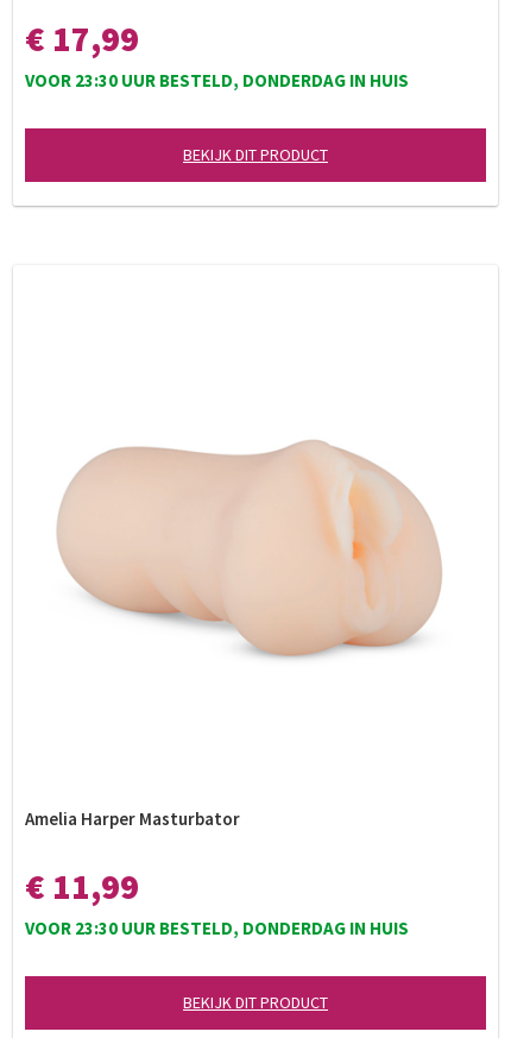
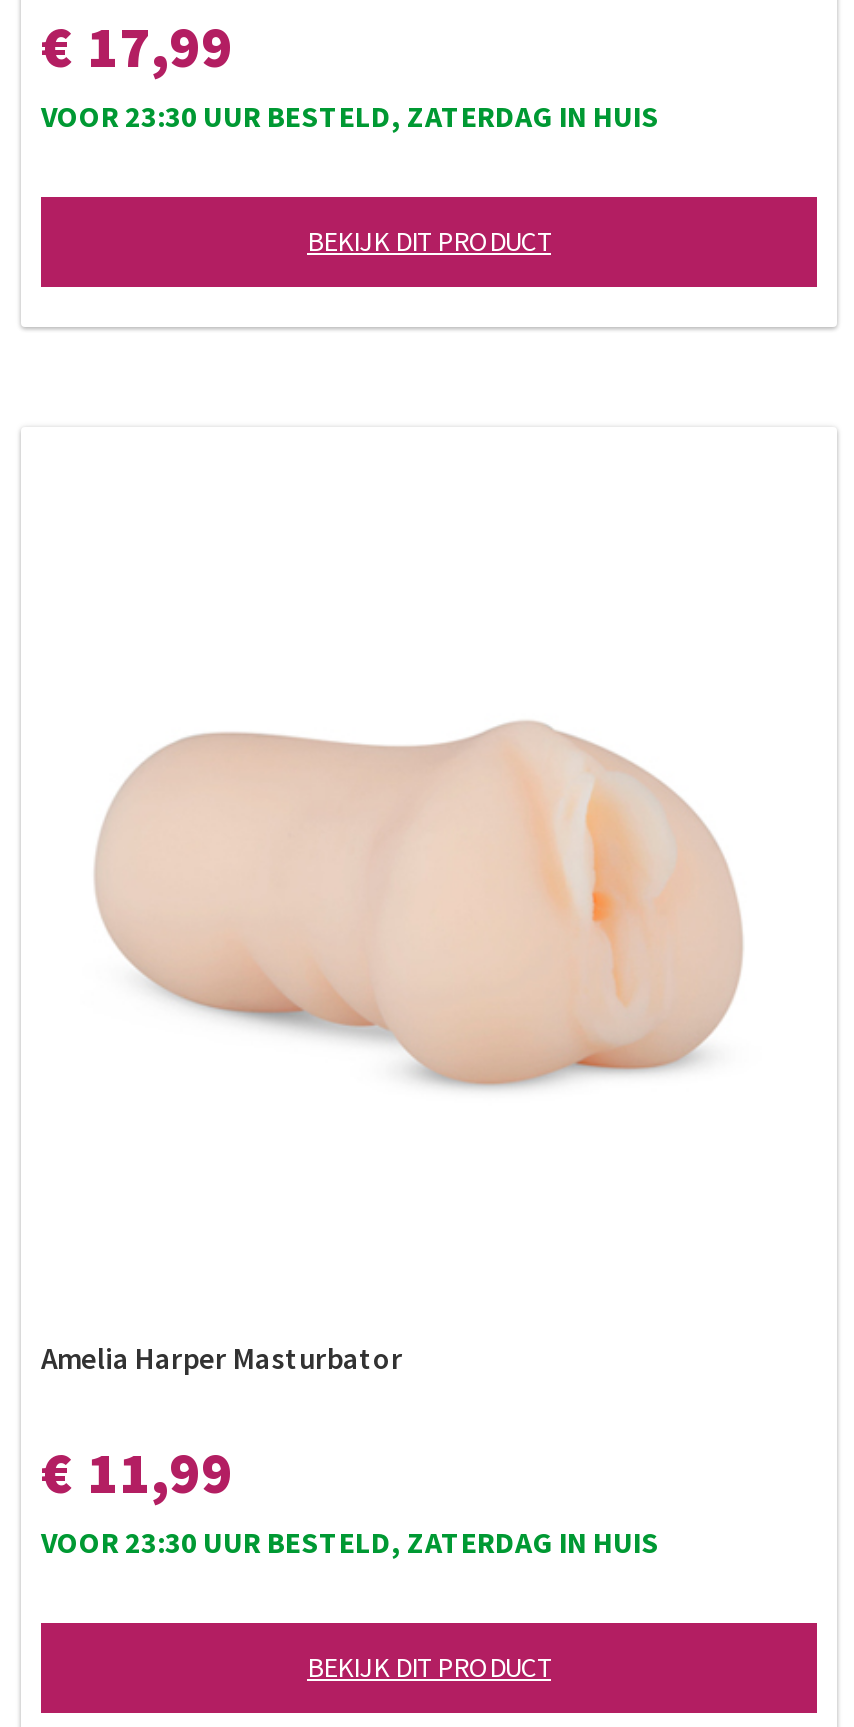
- VOOR 23:30 UUR BESTELD, DONDERDAG IN HUIS
+ VOOR 23:30 UUR BESTELD, ZATERDAG IN HUIS

- VOOR 23:30 UUR BESTELD, DONDERDAG IN HUIS
+ VOOR 23:30 UUR BESTELD, ZATERDAG IN HUIS
